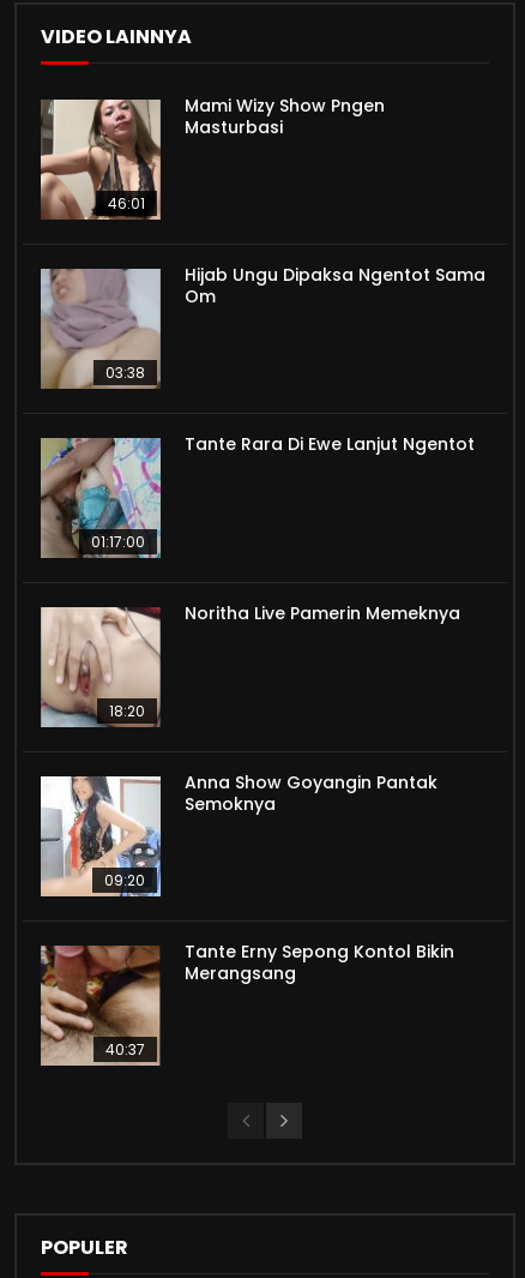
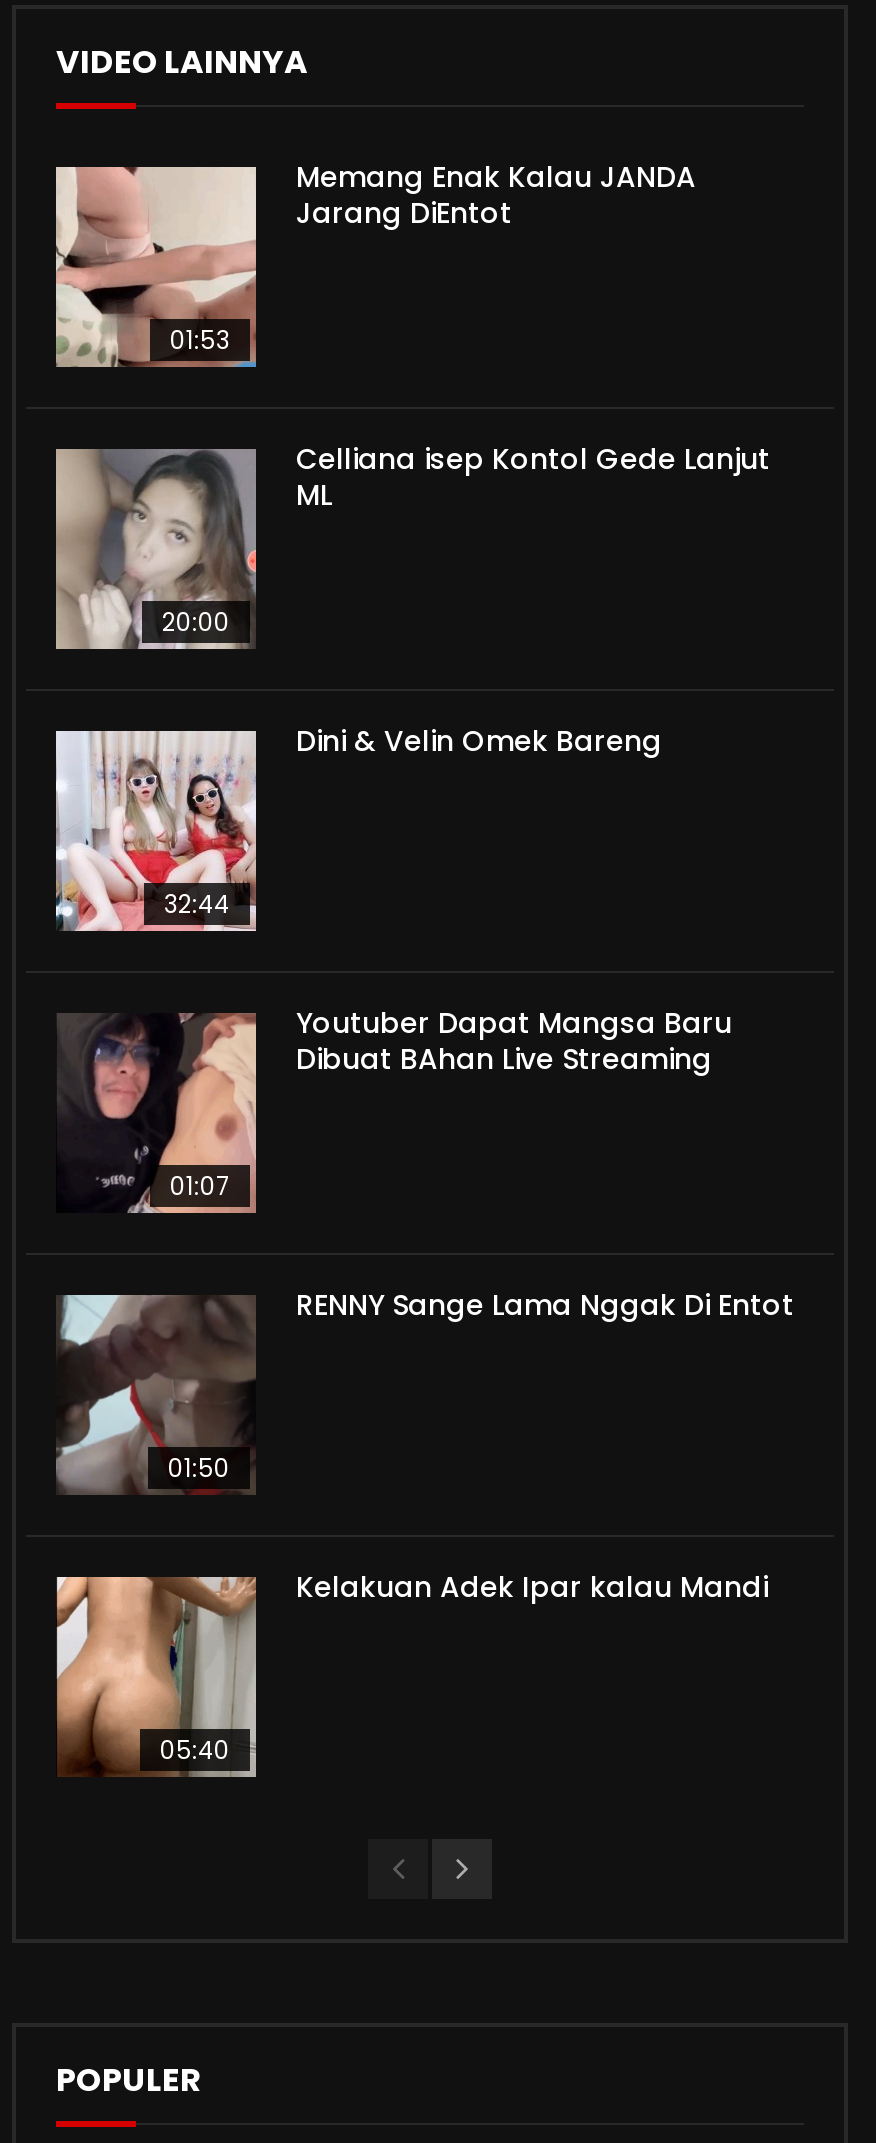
- [image]
- 46:01
+ [image]
+ 01:53

- Mami Wizy Show Pngen
- Masturbasi
+ Memang Enak Kalau JANDA
+ Jarang DiEntot

- [image]
- 03:38
+ [image]
+ 20:00

- Hijab Ungu Dipaksa Ngentot Sama
- Om
+ Celliana isep Kontol Gede Lanjut
+ ML

- [image]
- 01:17:00
+ [image]
+ 32:44

- Tante Rara Di Ewe Lanjut Ngentot
+ Dini & Velin Omek Bareng

- [image]
- 18:20
+ [image]
+ 01:07

- Noritha Live Pamerin Memeknya
+ Youtuber Dapat Mangsa Baru
+ Dibuat BAhan Live Streaming

- [image]
- 09:20
+ [image]
+ 01:50

- Anna Show Goyangin Pantak
- Semoknya
+ RENNY Sange Lama Nggak Di Entot

- [image]
- 40:37
+ [image]
+ 05:40

- Tante Erny Sepong Kontol Bikin
- Merangsang
+ Kelakuan Adek Ipar kalau Mandi
